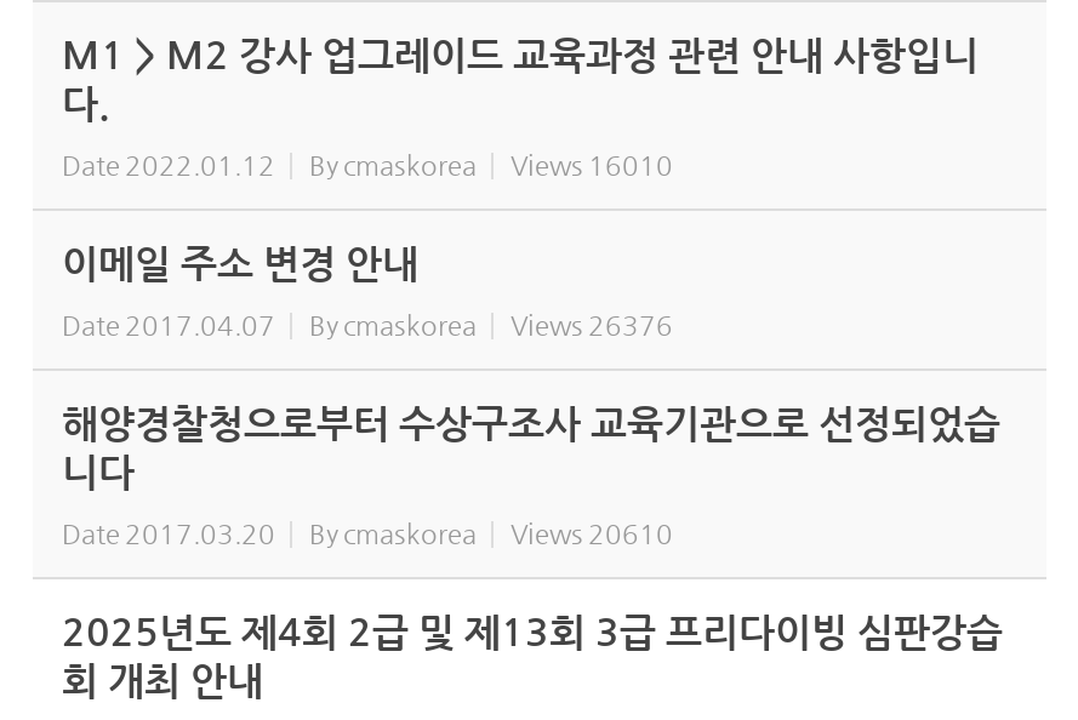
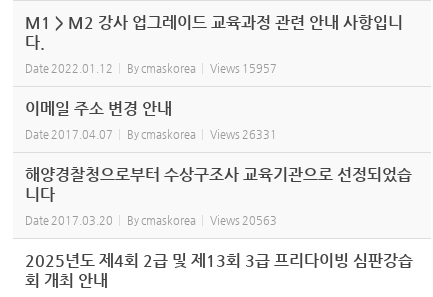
- Date 2022.01.12 By cmaskorea Views 16010
+ Date 2022.01.12 By cmaskorea Views 15957

- Date 2017.04.07 By cmaskorea Views 26376
+ Date 2017.04.07 By cmaskorea Views 26331

- Date 2017.03.20 By cmaskorea Views 20610
+ Date 2017.03.20 By cmaskorea Views 20563
